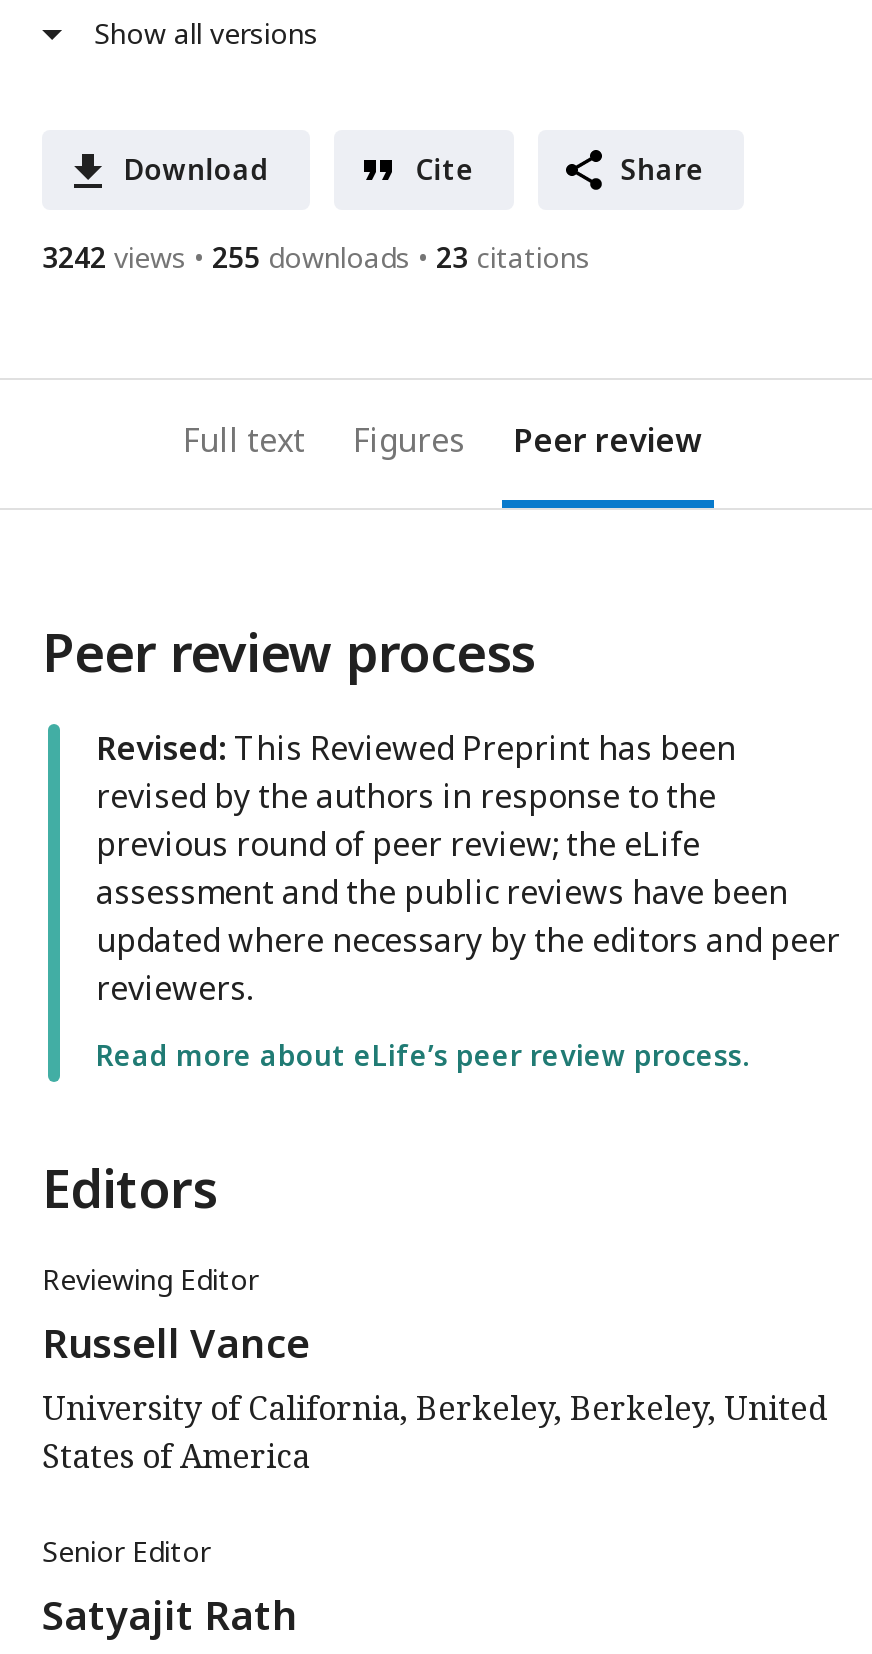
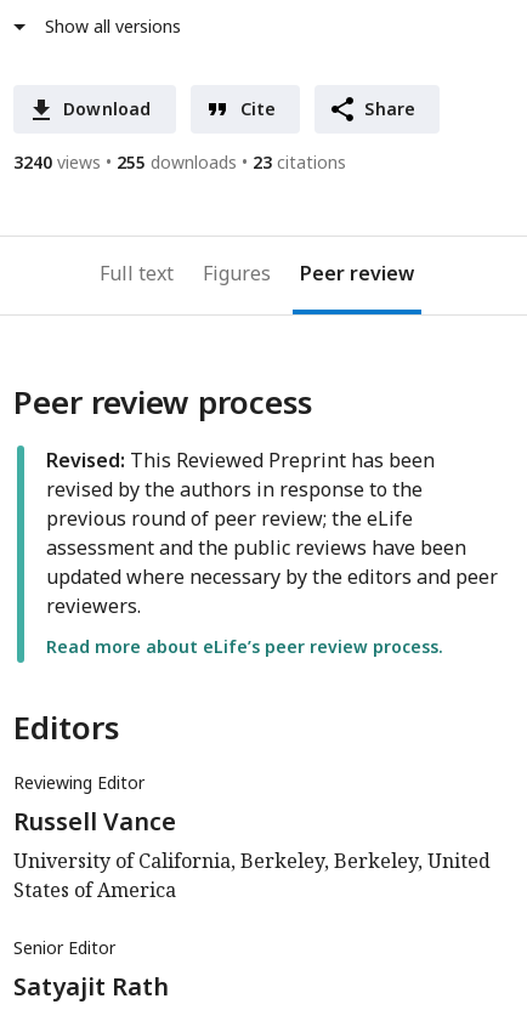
- 3242 views 255 downloads 23 citations
+ 3240 views 255 downloads 23 citations
